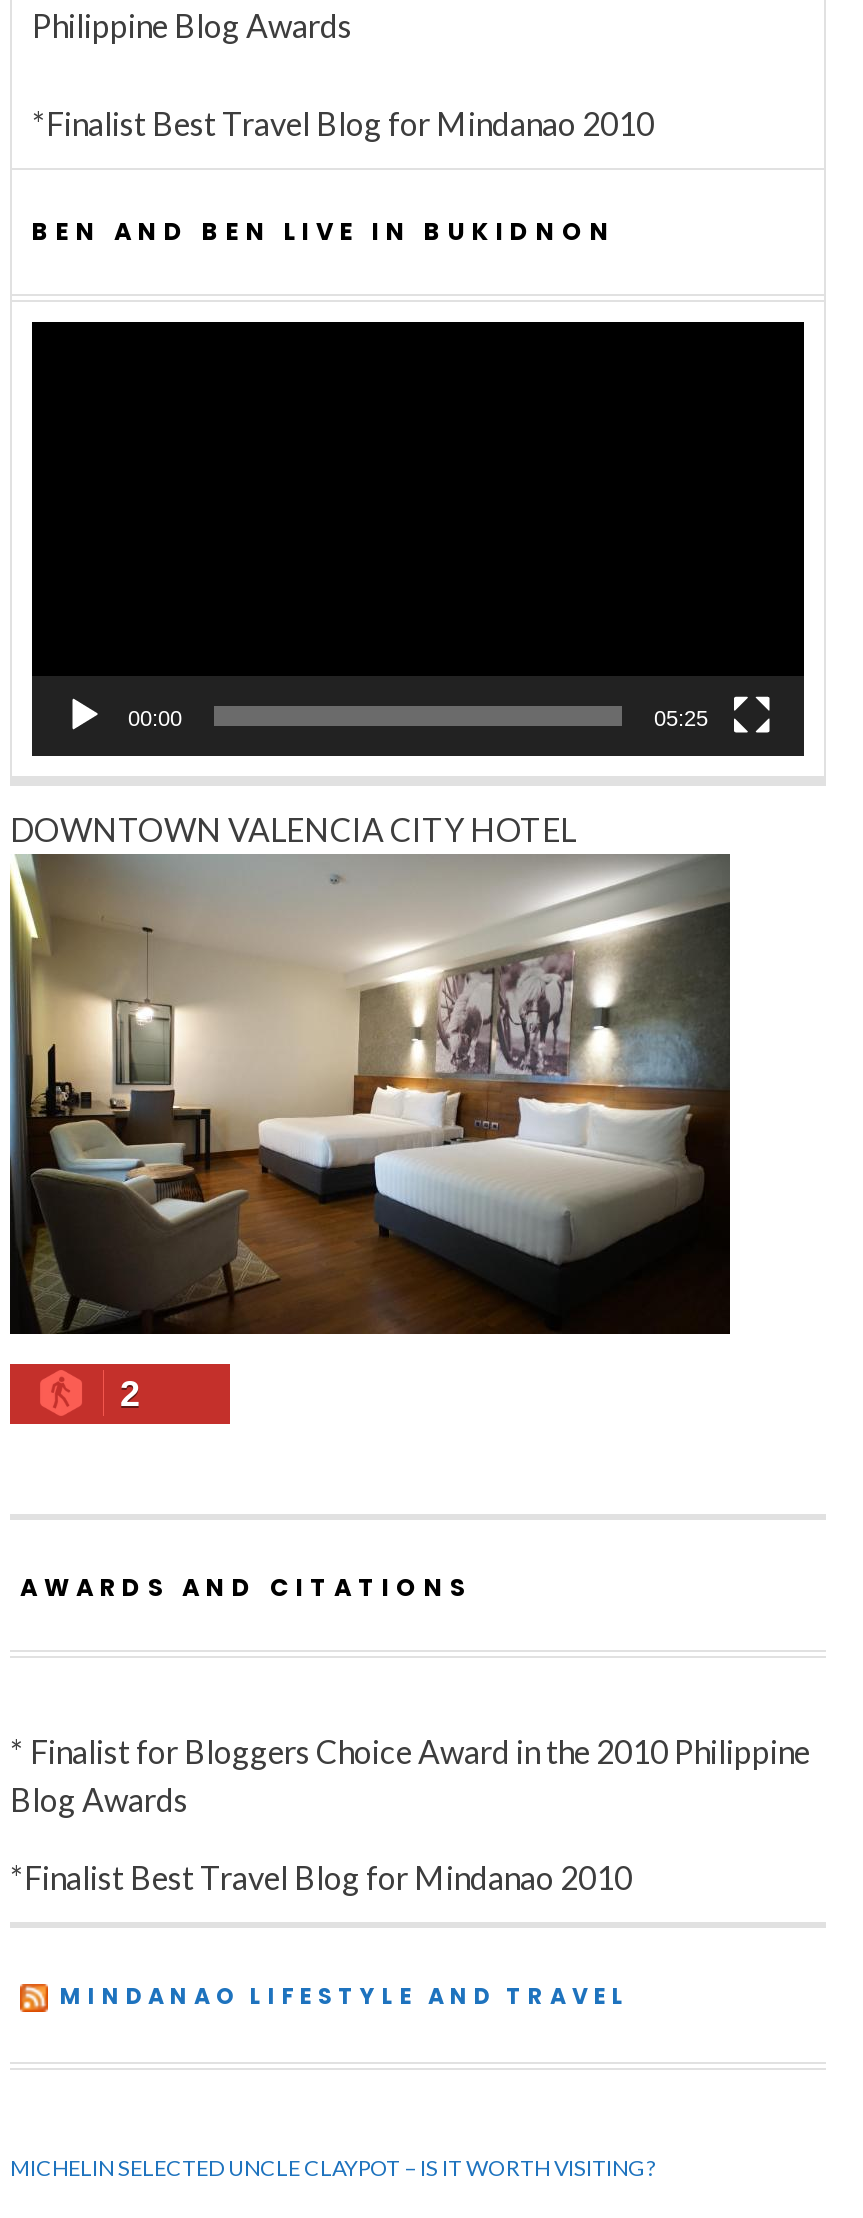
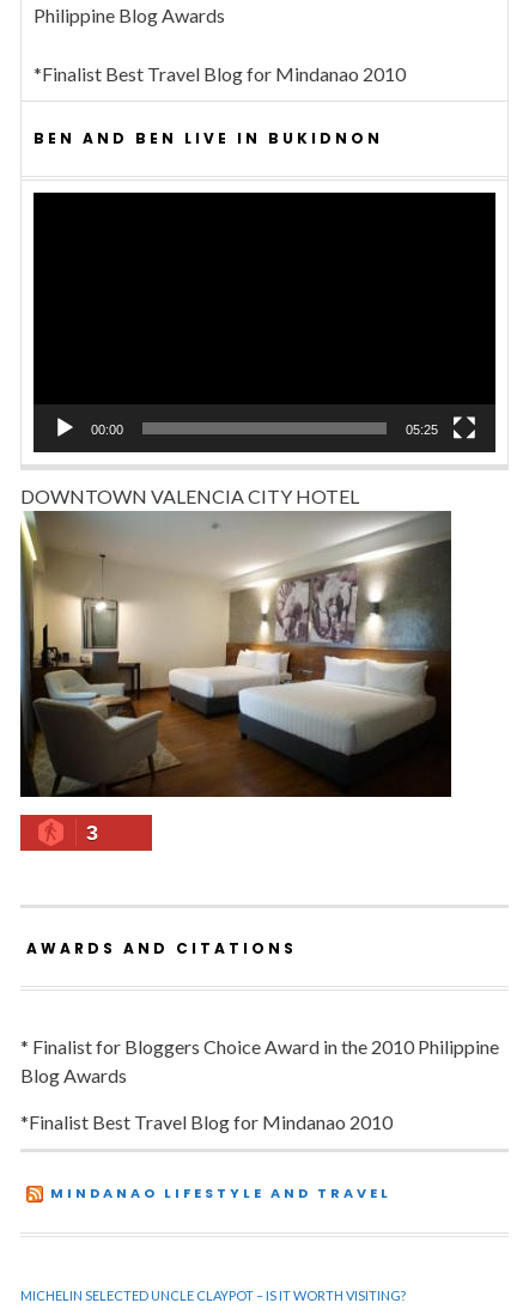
- 2
+ 3
